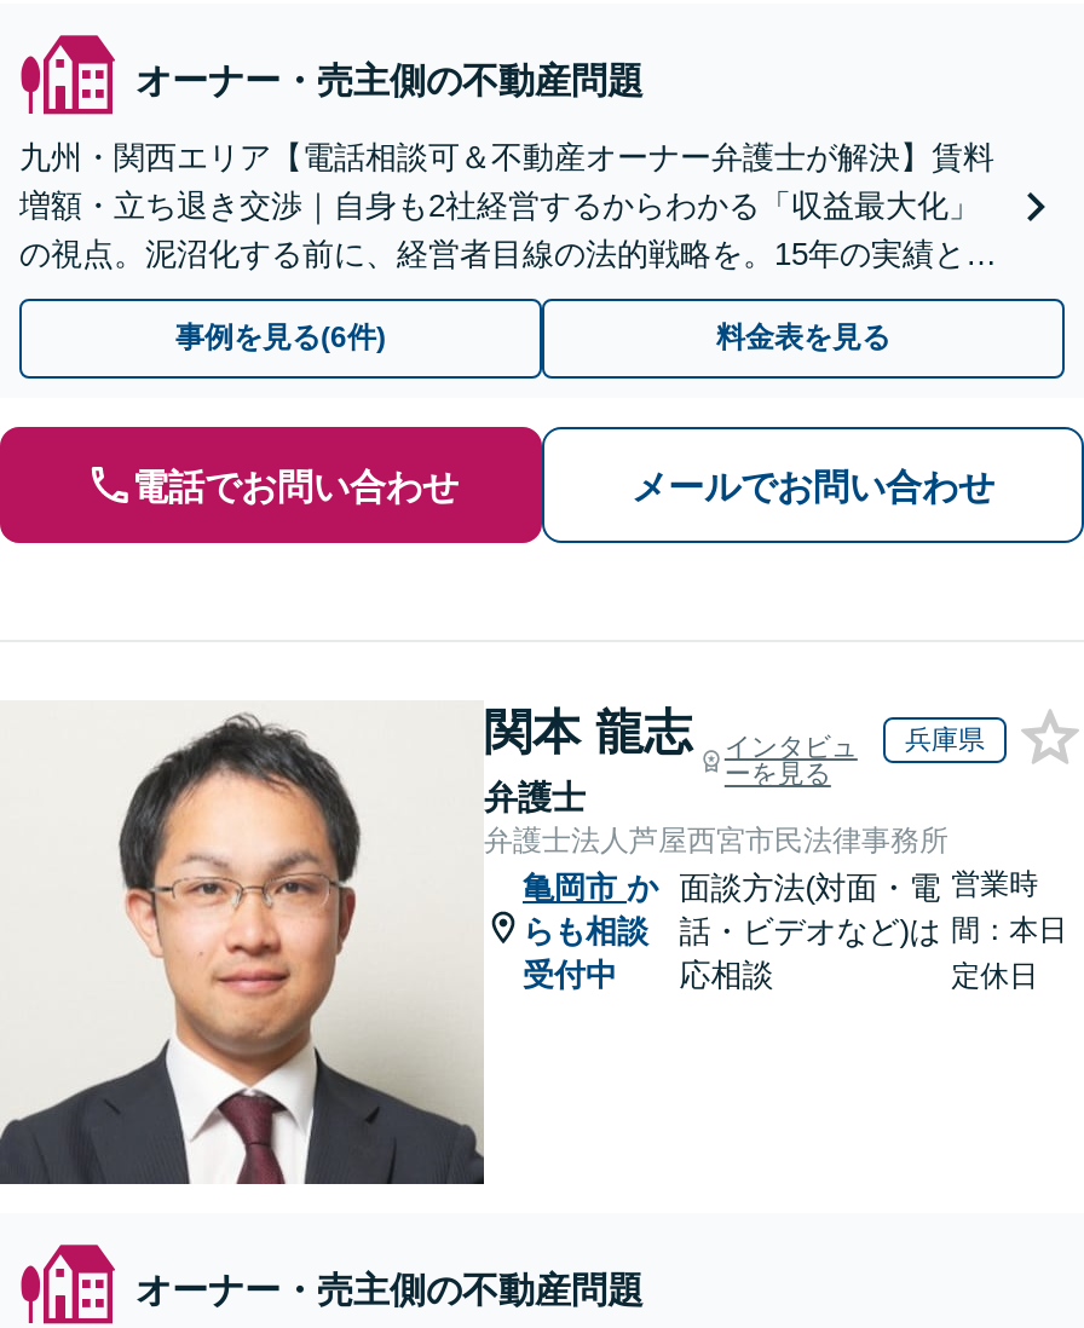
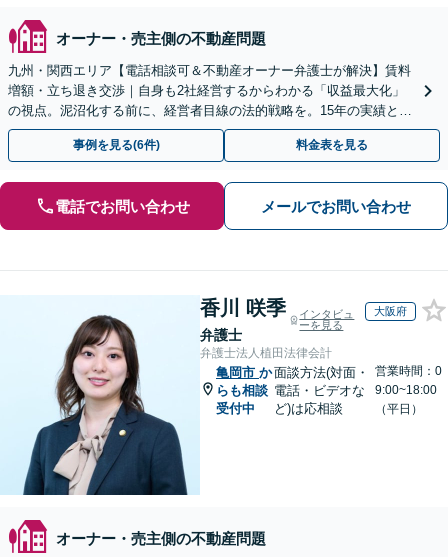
- [image]
- 関本 龍志
+ [image]
+ 香川 咲季

- 兵庫県
+ 大阪府

- 弁護士法人芦屋西宮市民法律事務所
+ 弁護士法人植田法律会計

- 営業時
- 間：本日
- 定休日
+ 営業時間：0
+ 9:00~18:00
+ （平日）
